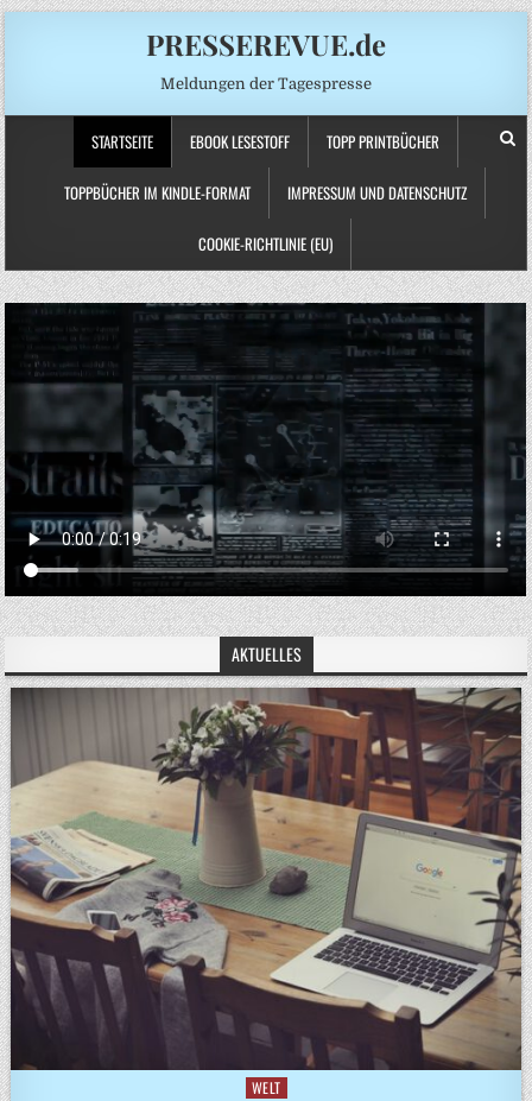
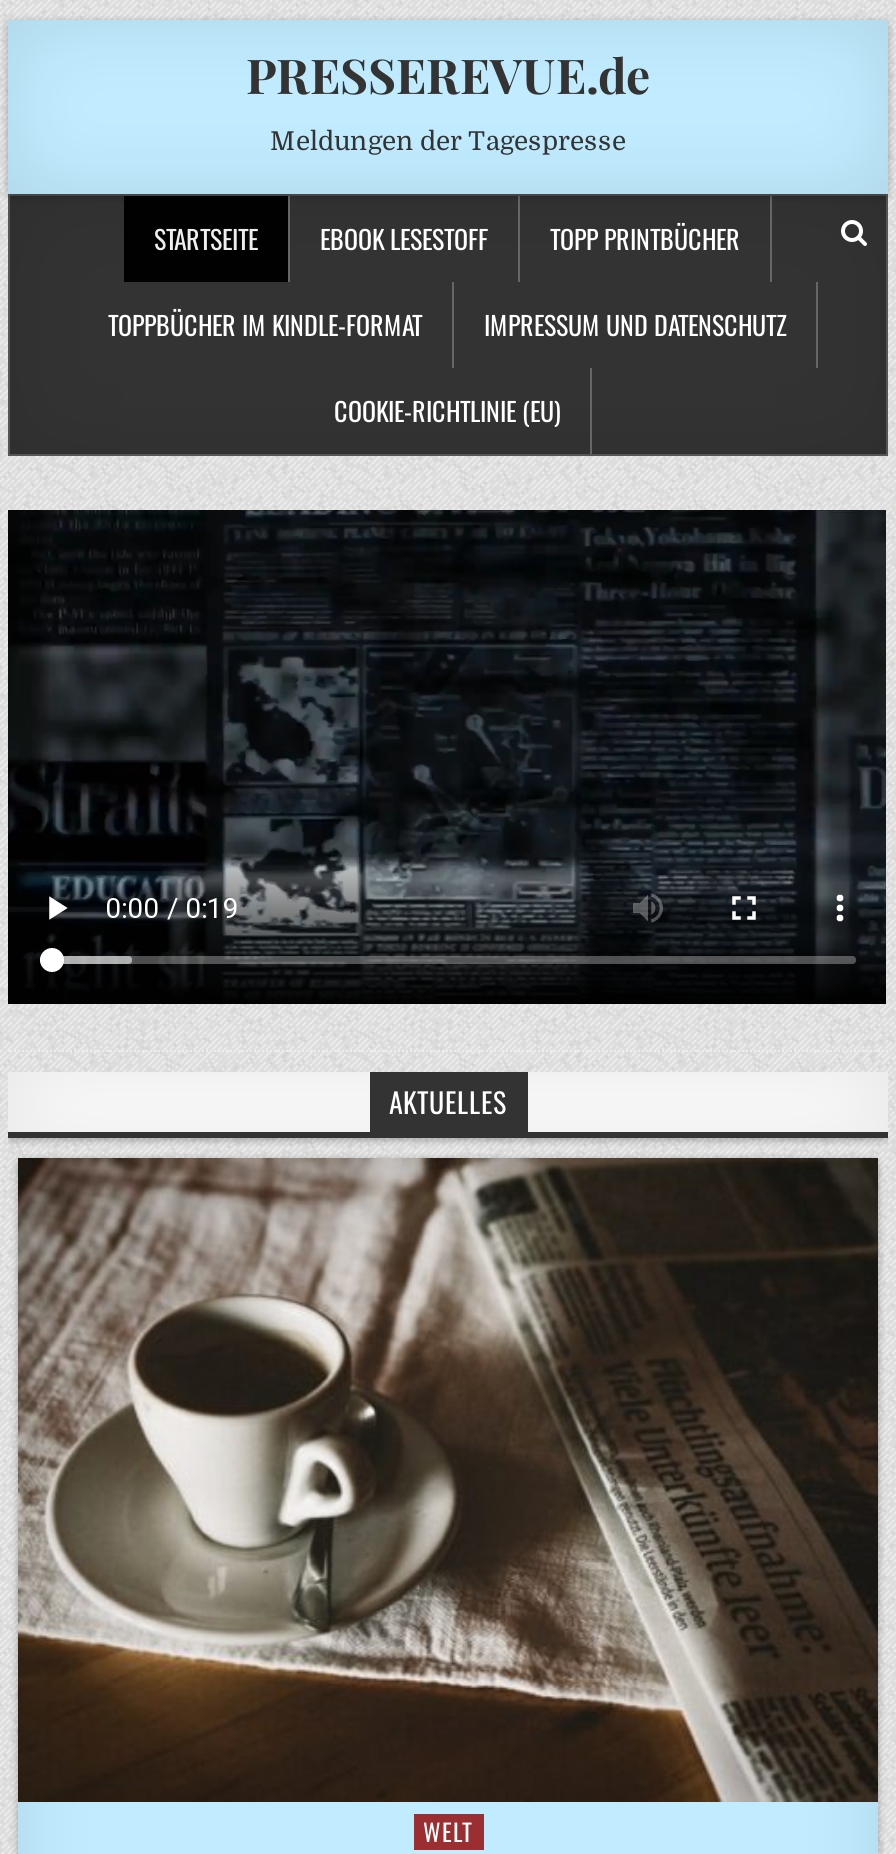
- [image]
+ [image]
